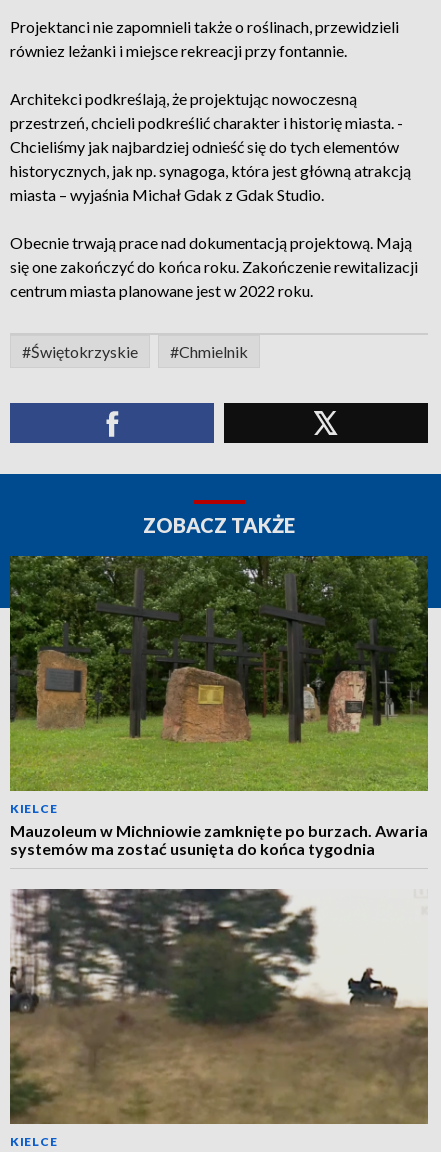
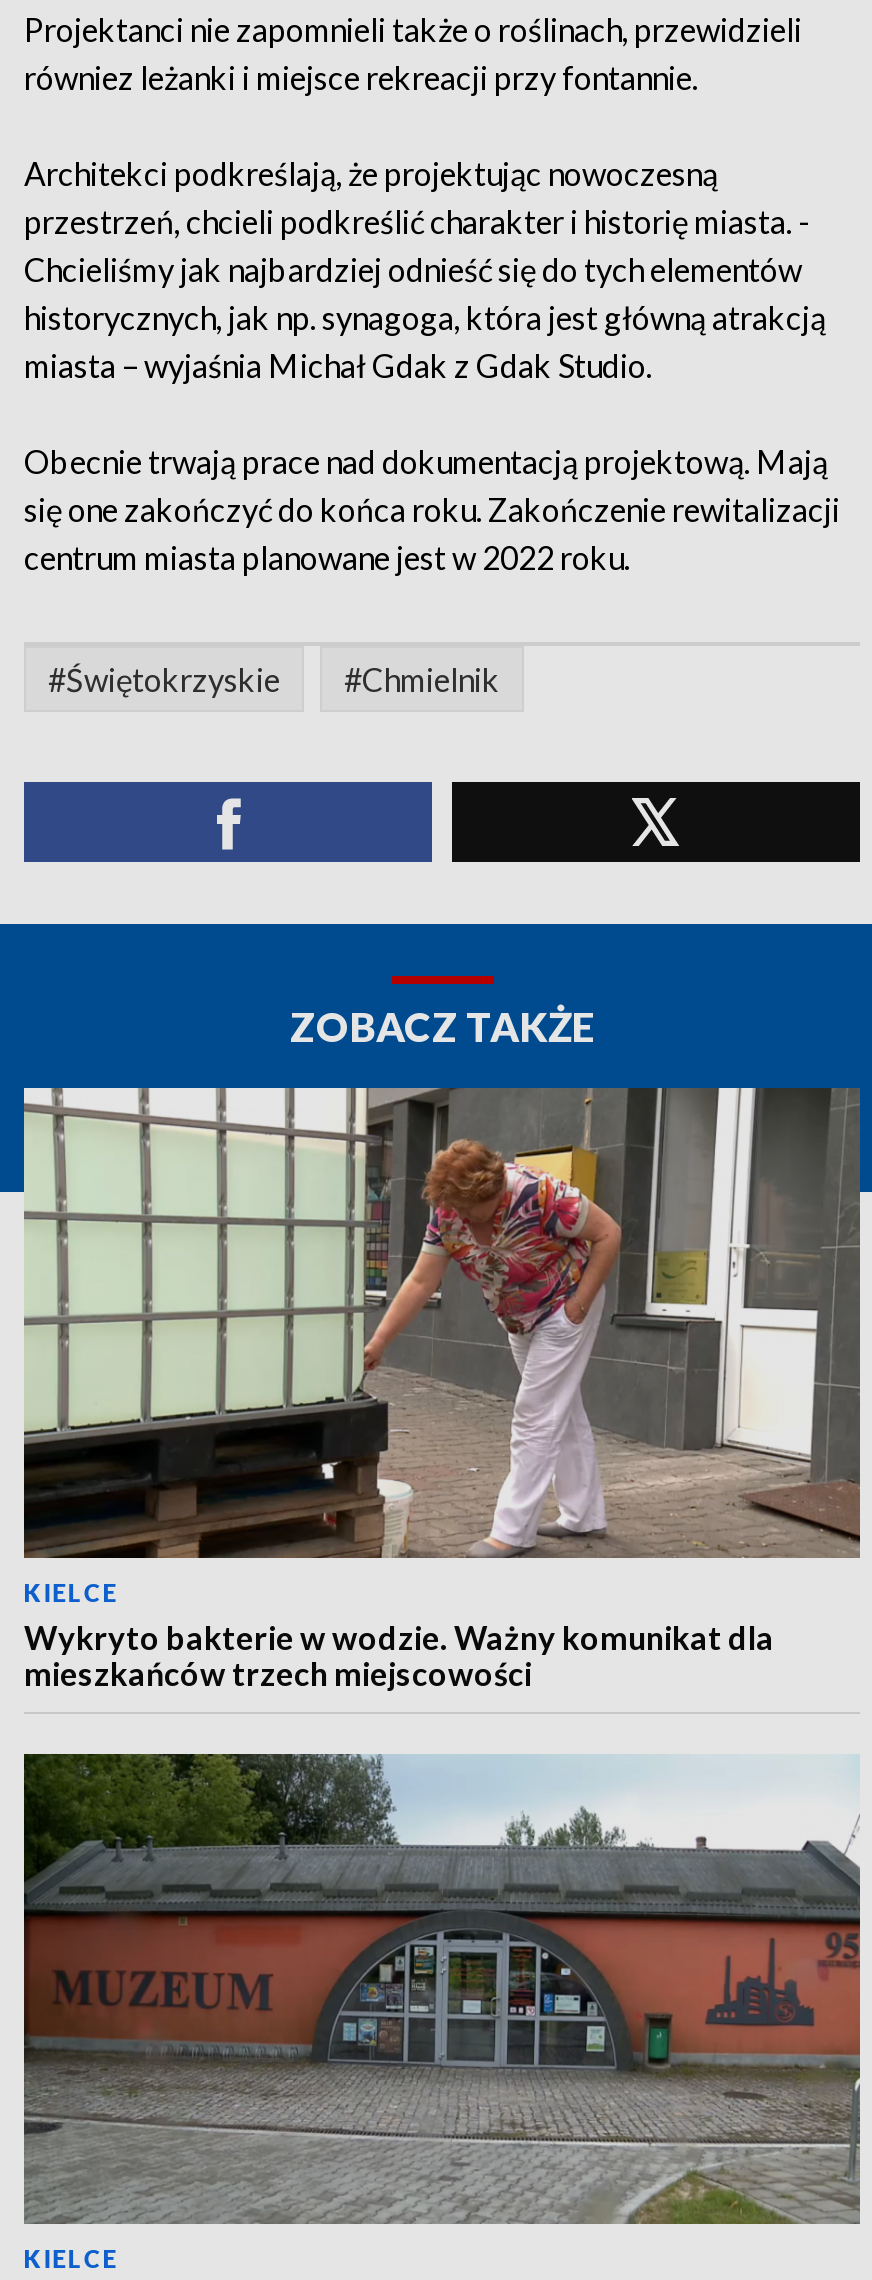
- [image]
- Mauzoleum w Michniowie zamknięte po burzach. Awaria
- systemów ma zostać usunięta do końca tygodnia
+ [image]
+ Wykryto bakterie w wodzie. Ważny komunikat dla
+ mieszkańców trzech miejscowości

- [image]
+ [image]
